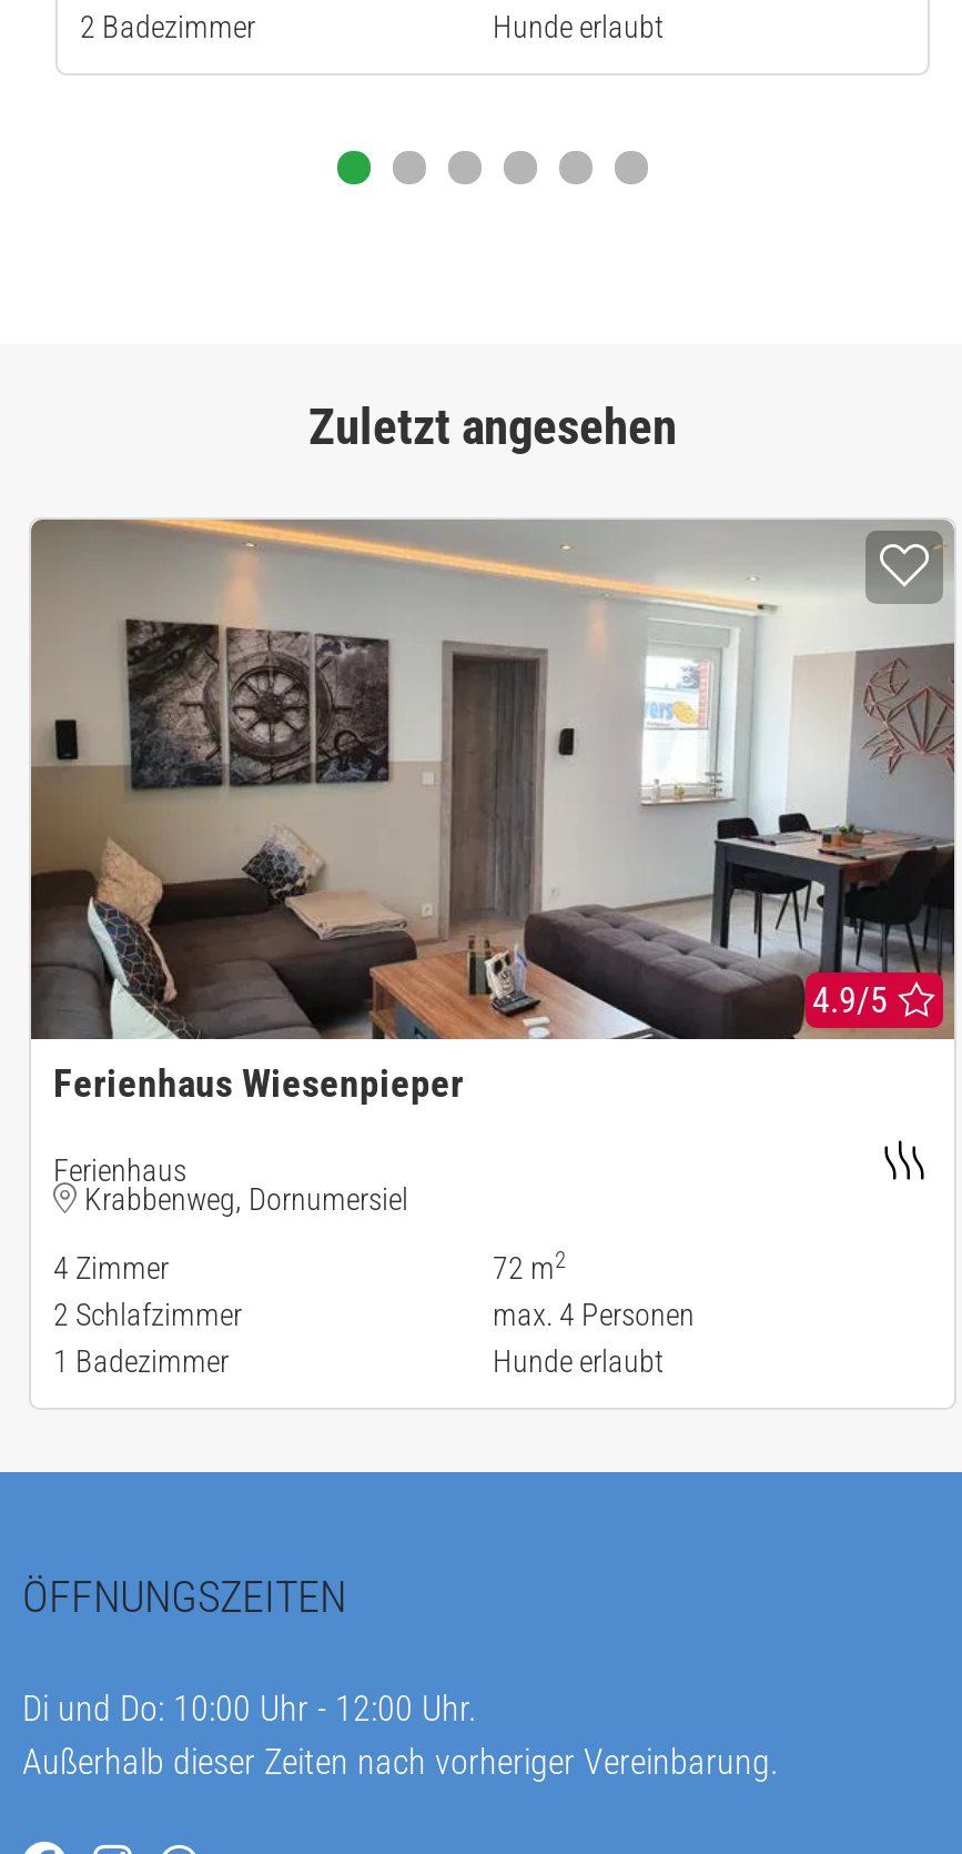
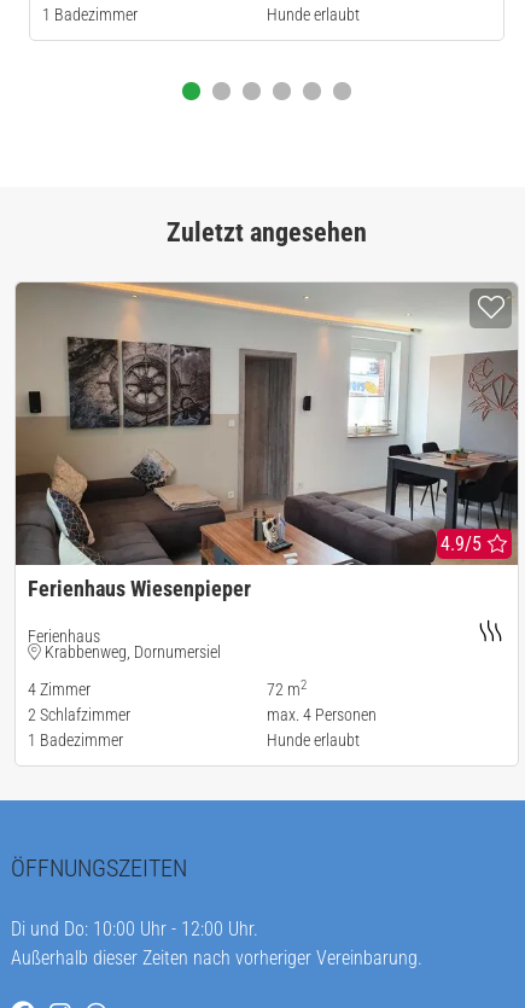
- 2 Badezimmer
+ 1 Badezimmer
